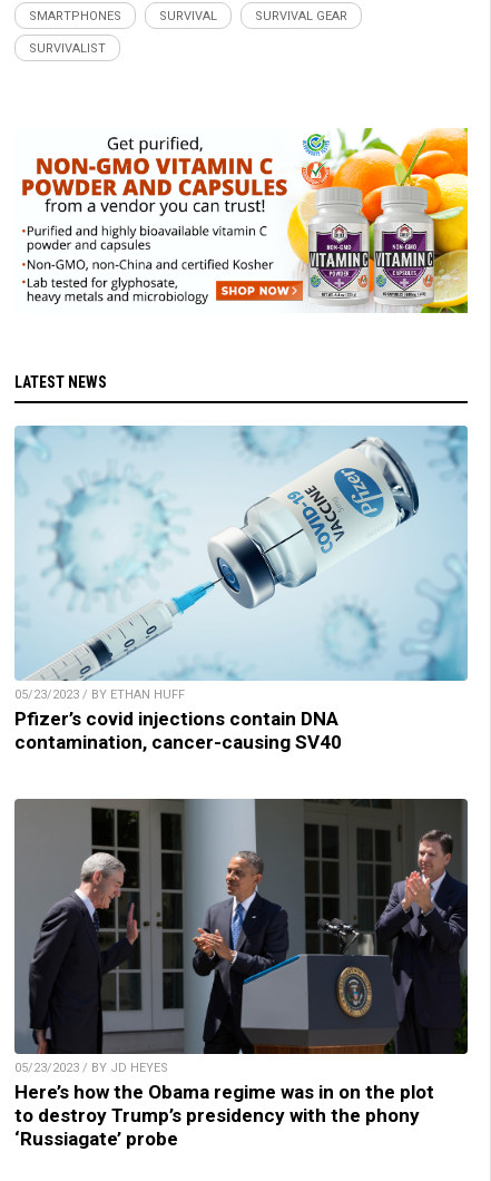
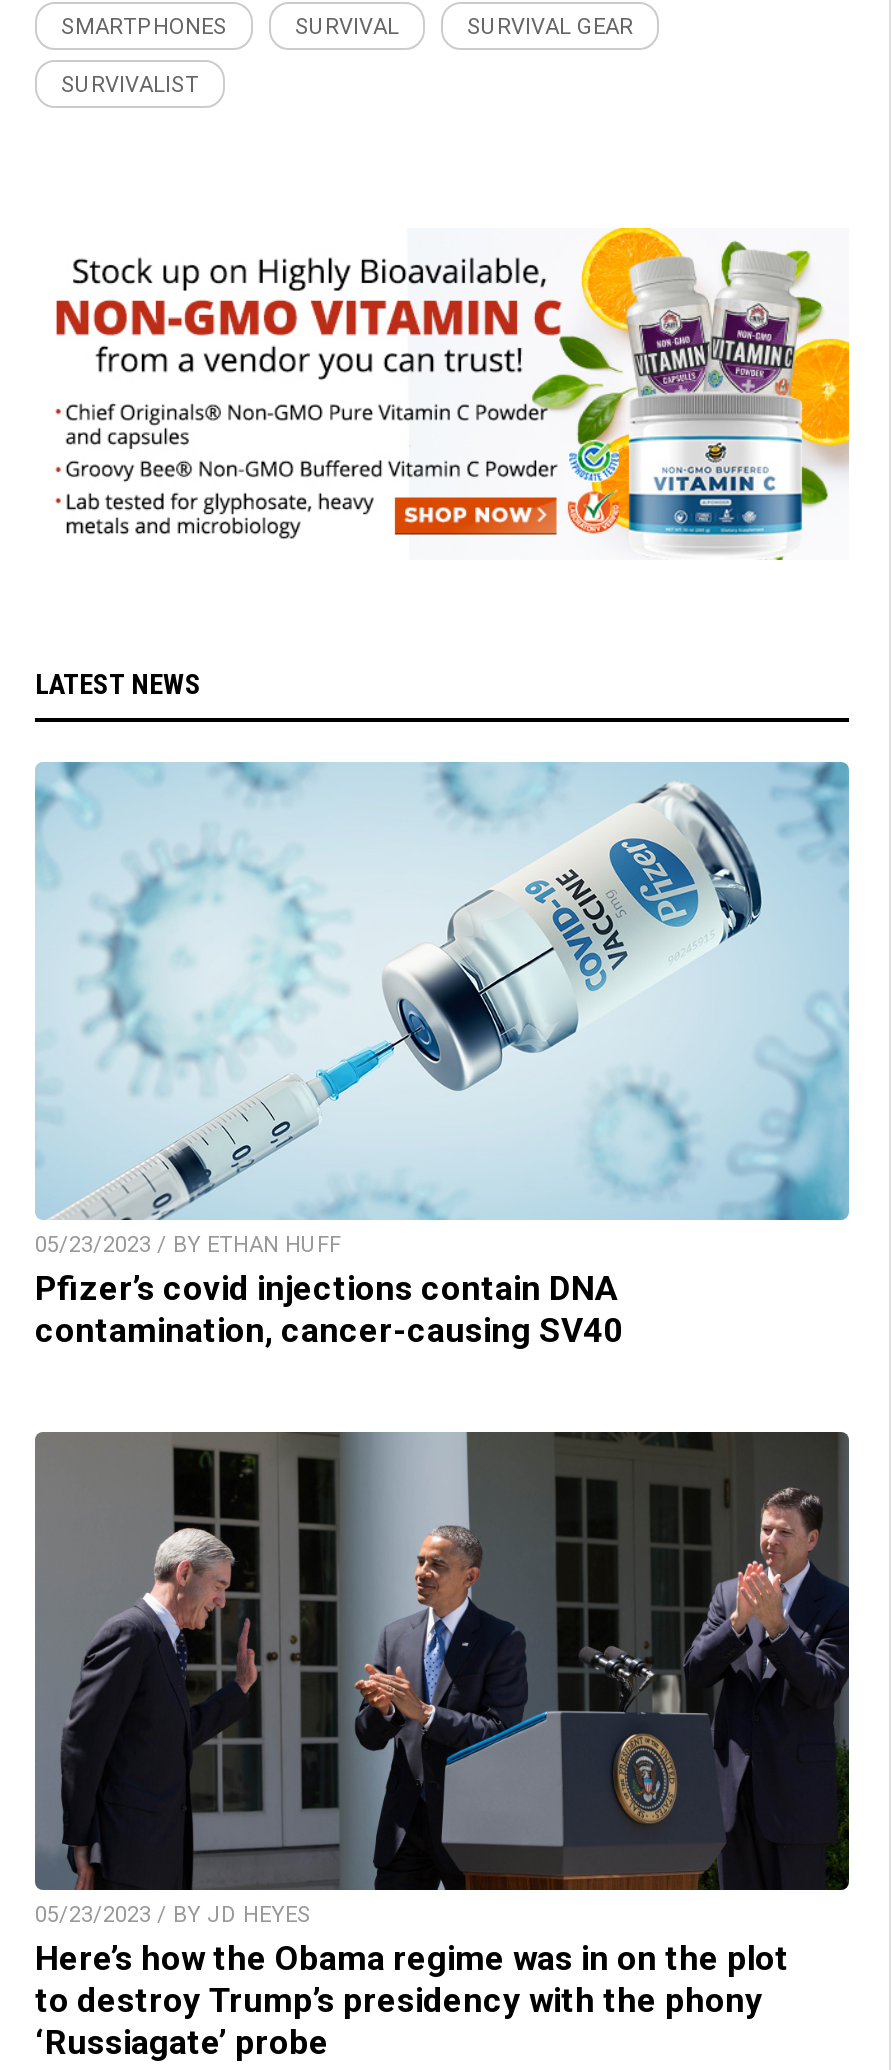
- [image]
+ [image]
